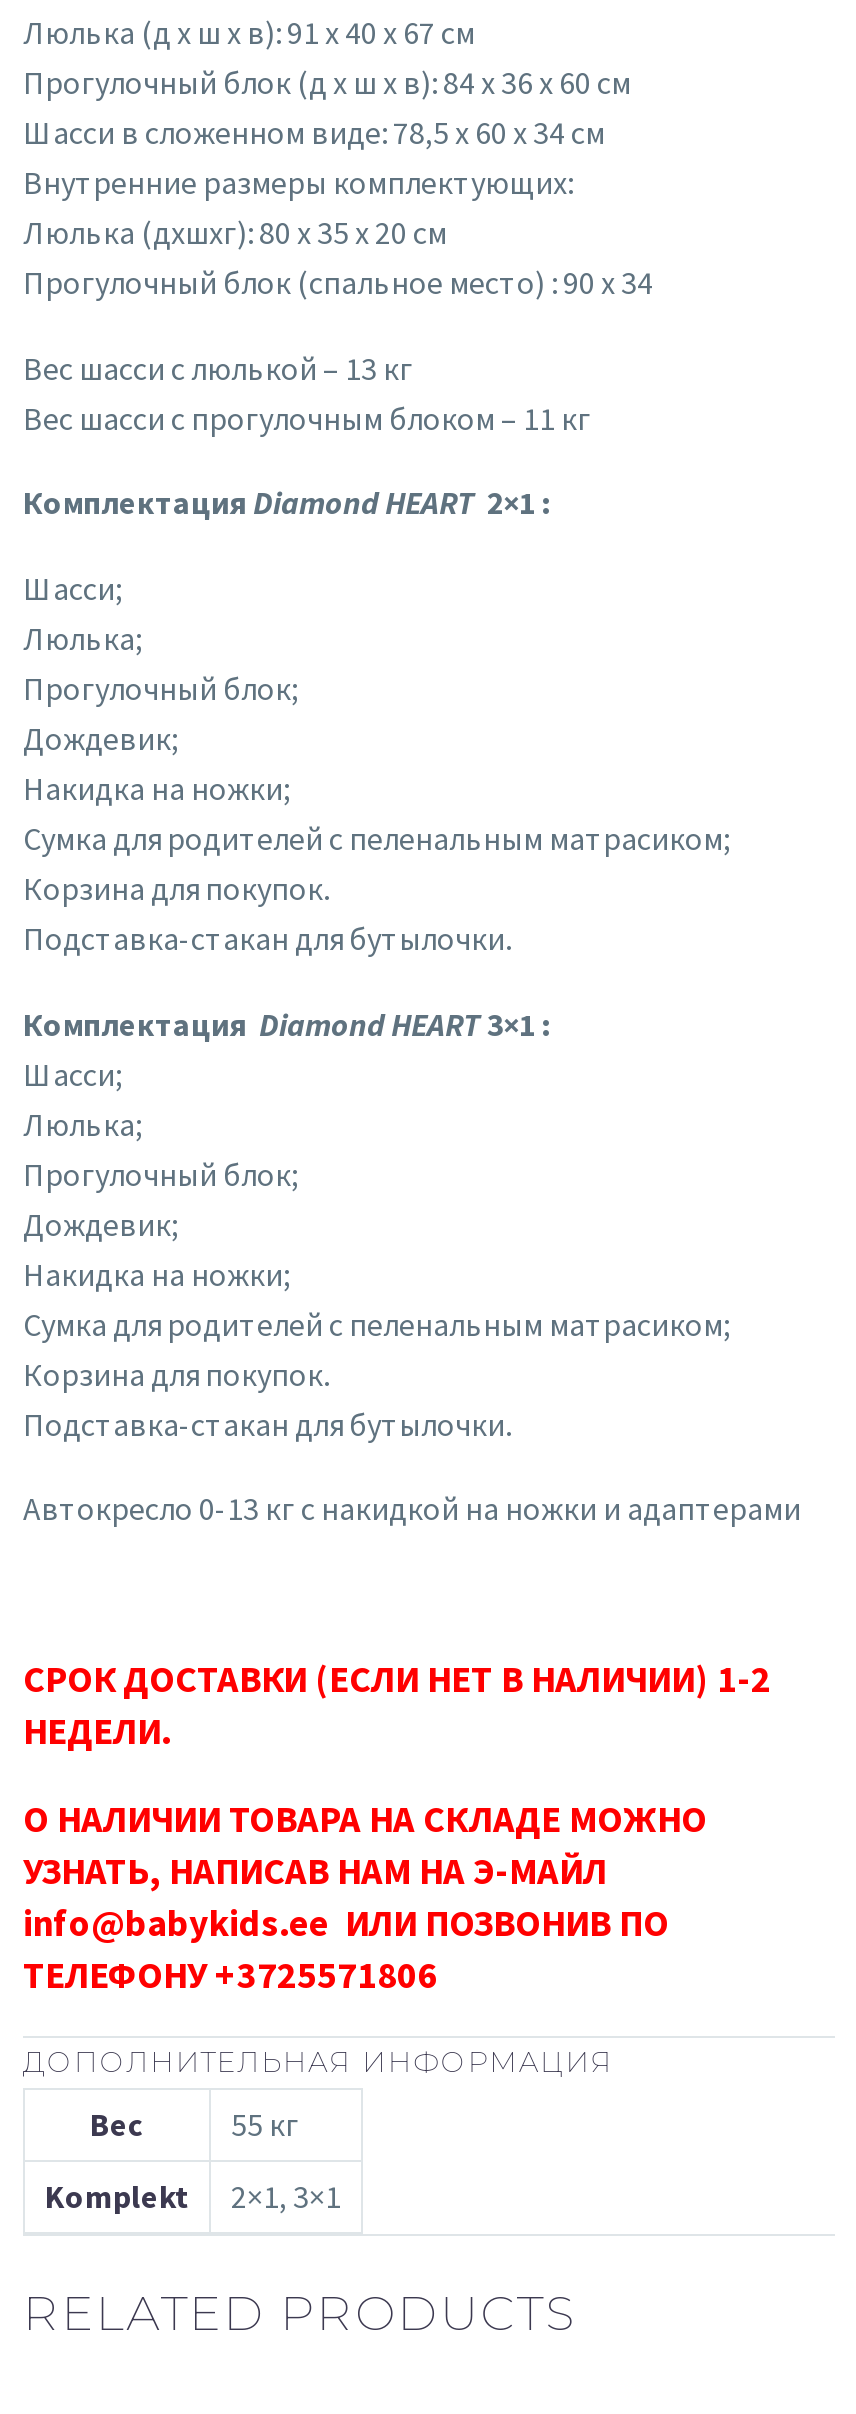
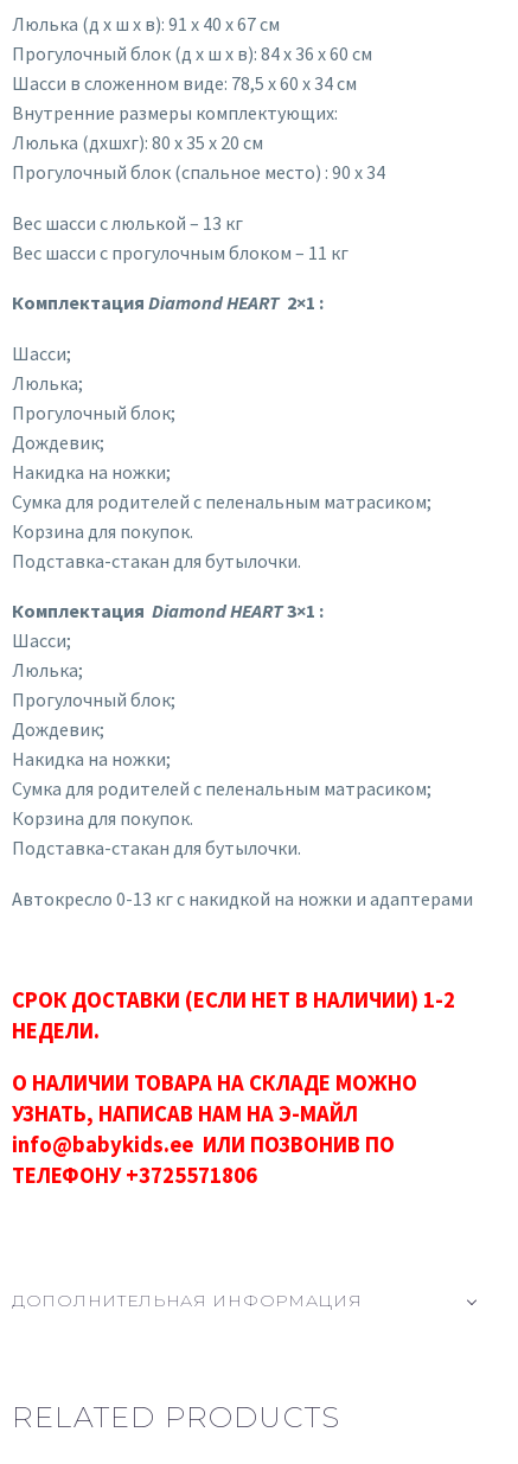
moved down: ДОПОЛНИТЕЛЬНАЯ ИНФОРМАЦИЯ

- Вес
- 55 кг
- Komplekt
- 2×1, 3×1
